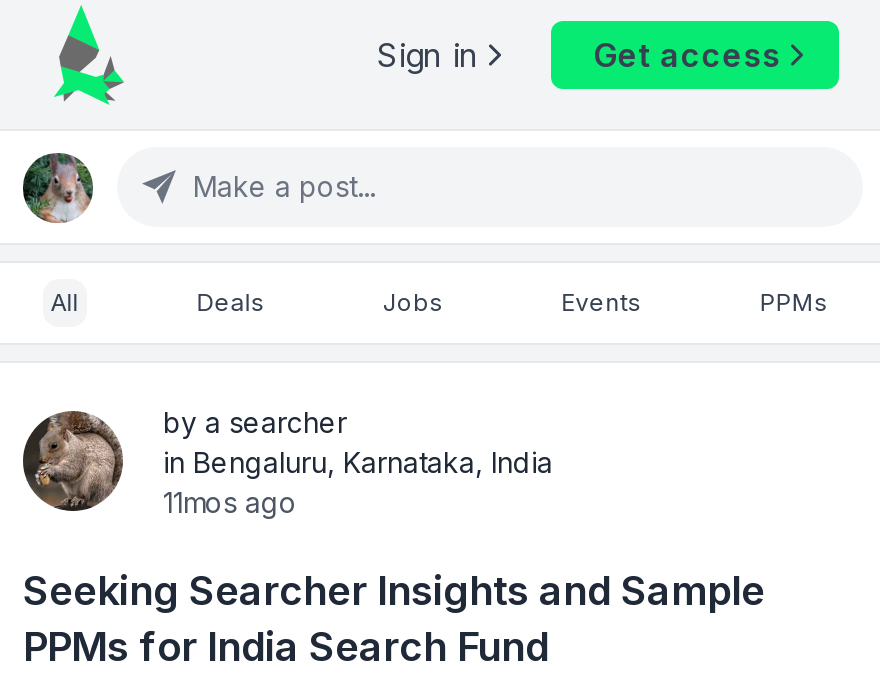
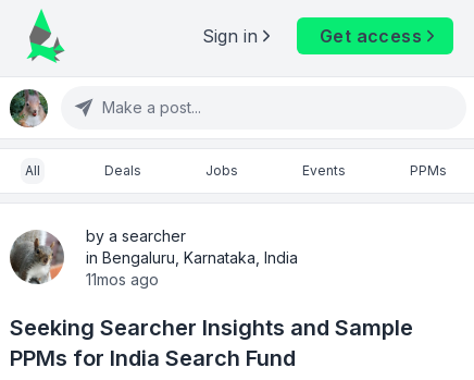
- [image]
+ [image]
